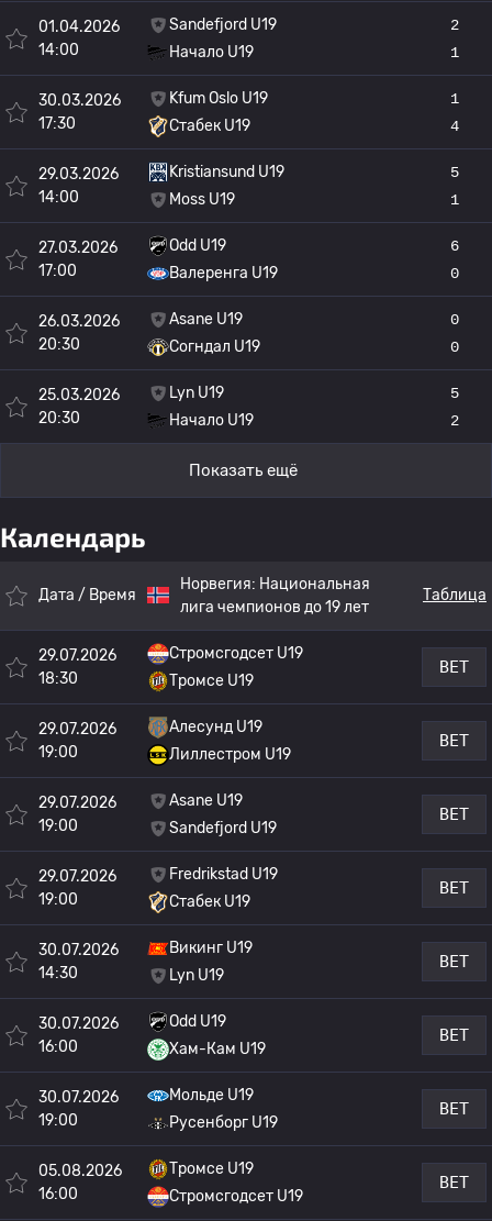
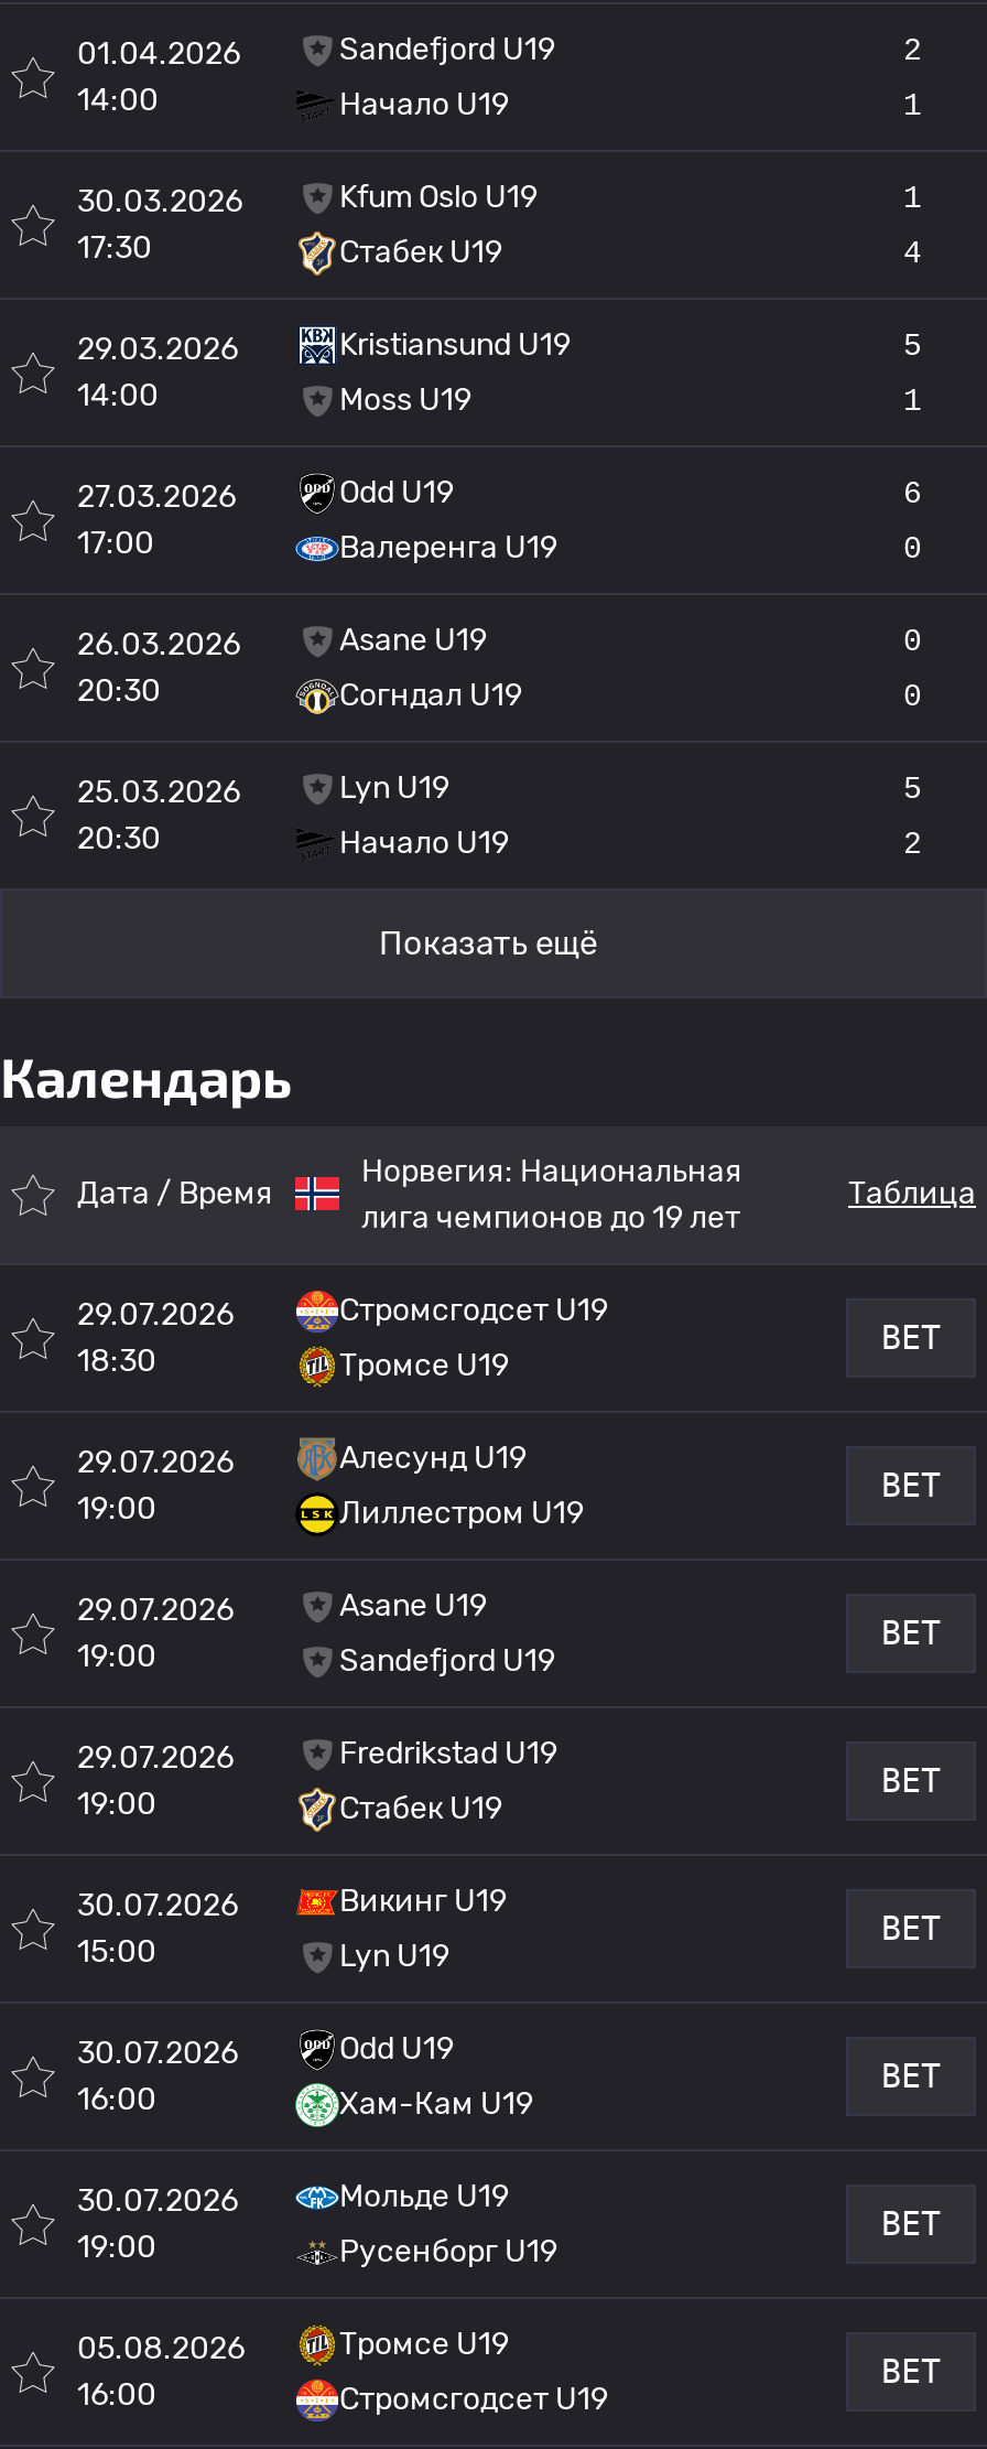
- 14:30
+ 15:00
